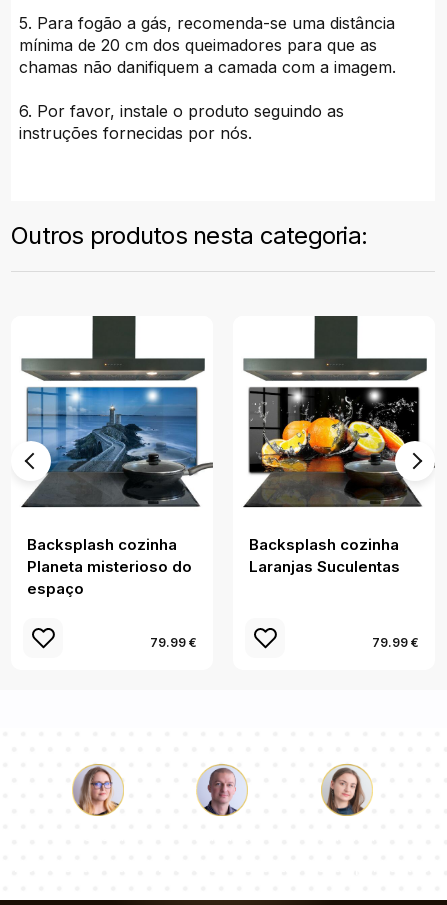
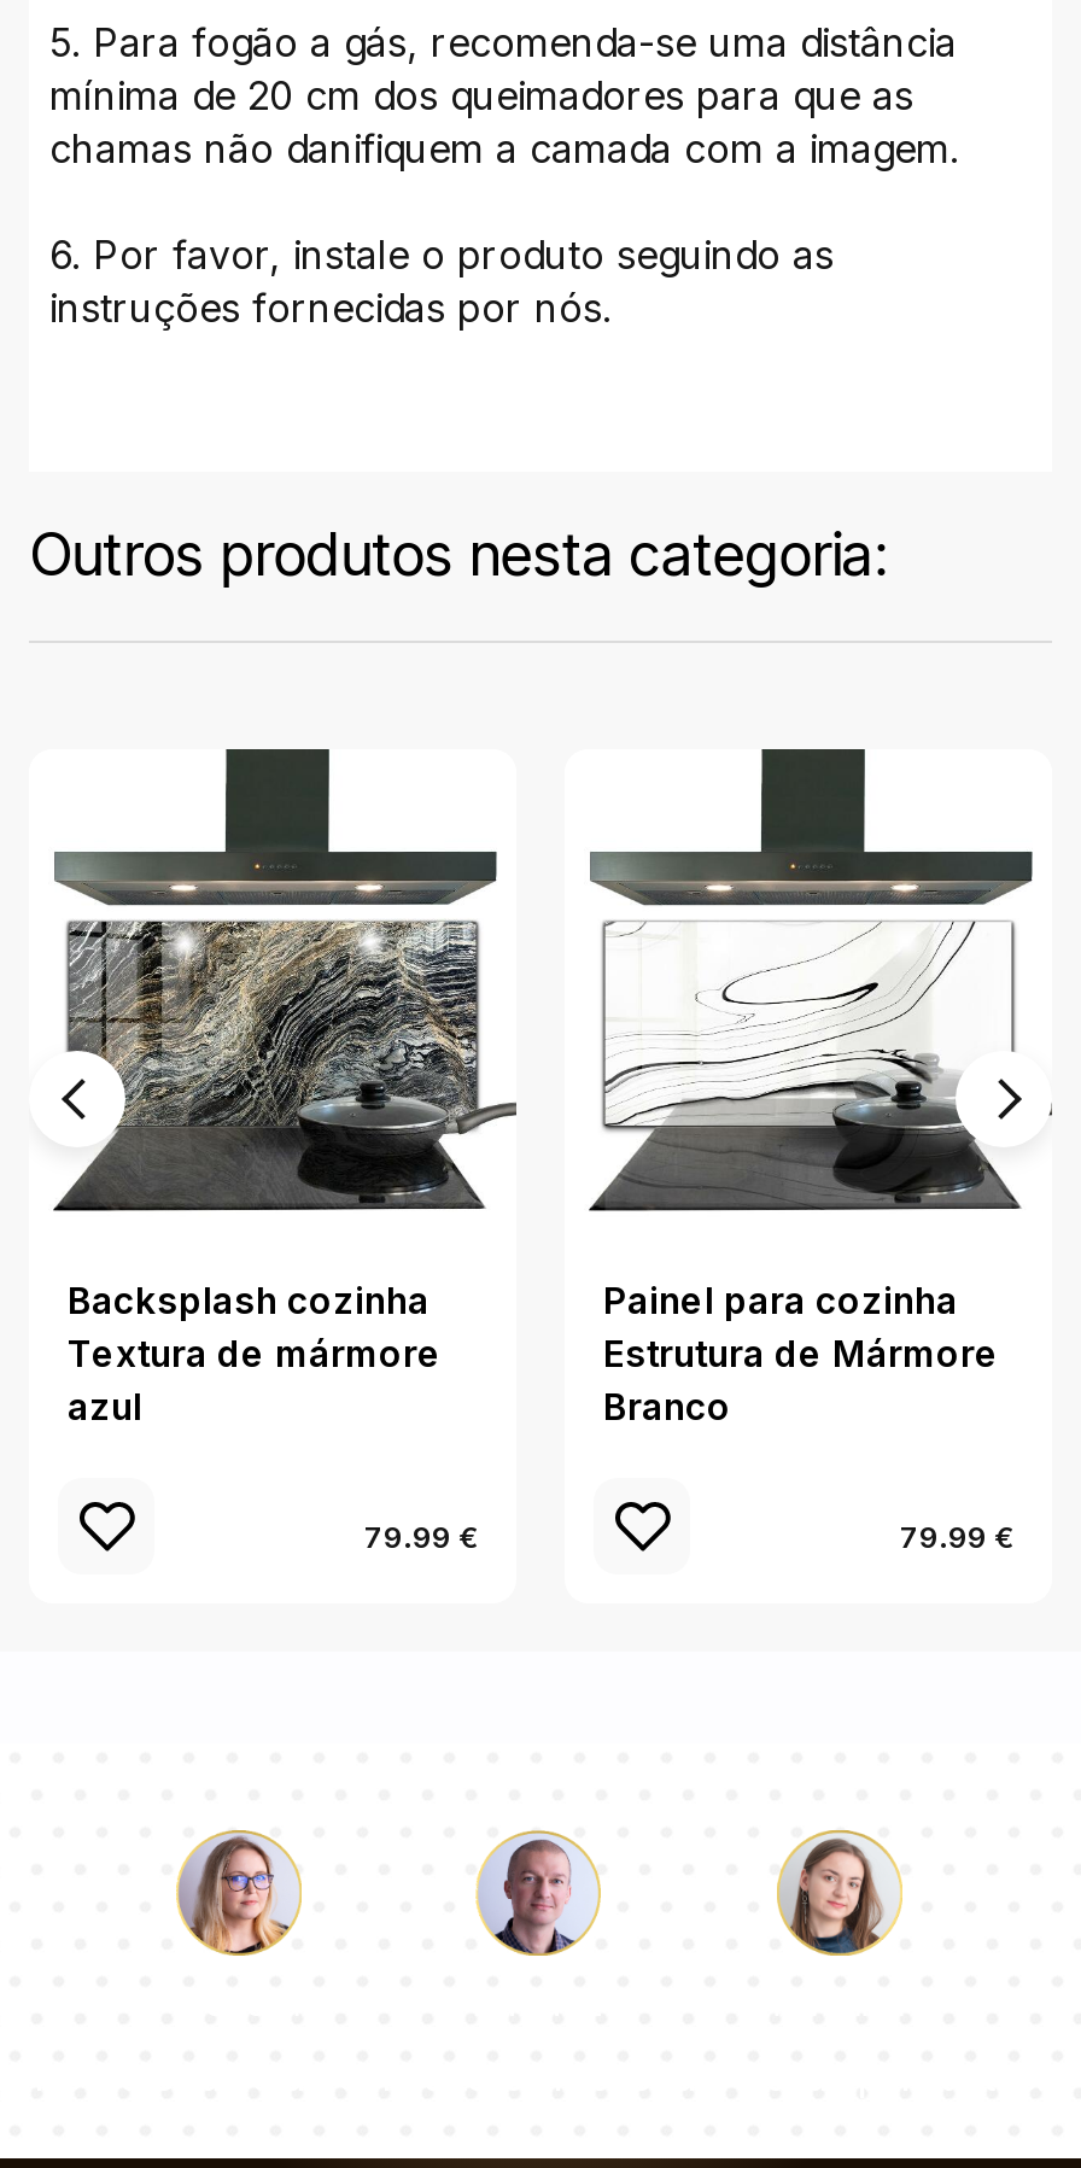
- [image]
+ [image]

- [image]
+ [image]

- Backsplash cozinha
- Laranjas Suculentas
+ Painel para cozinha
+ Estrutura de Mármore
+ Branco

- Planeta misterioso do
- espaço
+ Textura de mármore
+ azul
